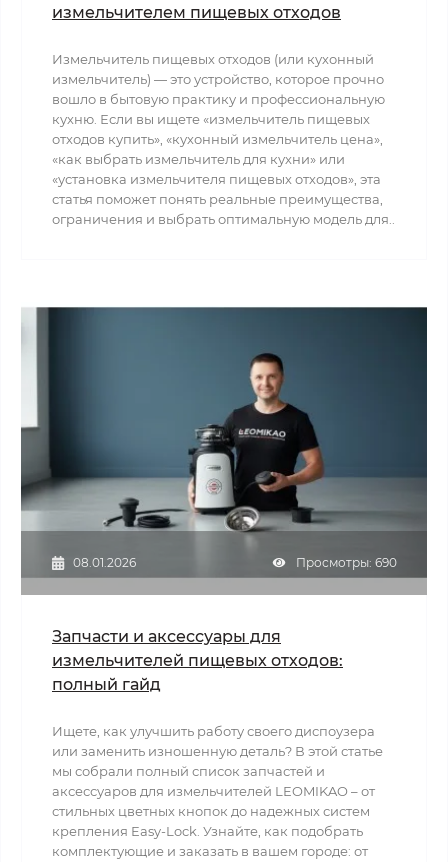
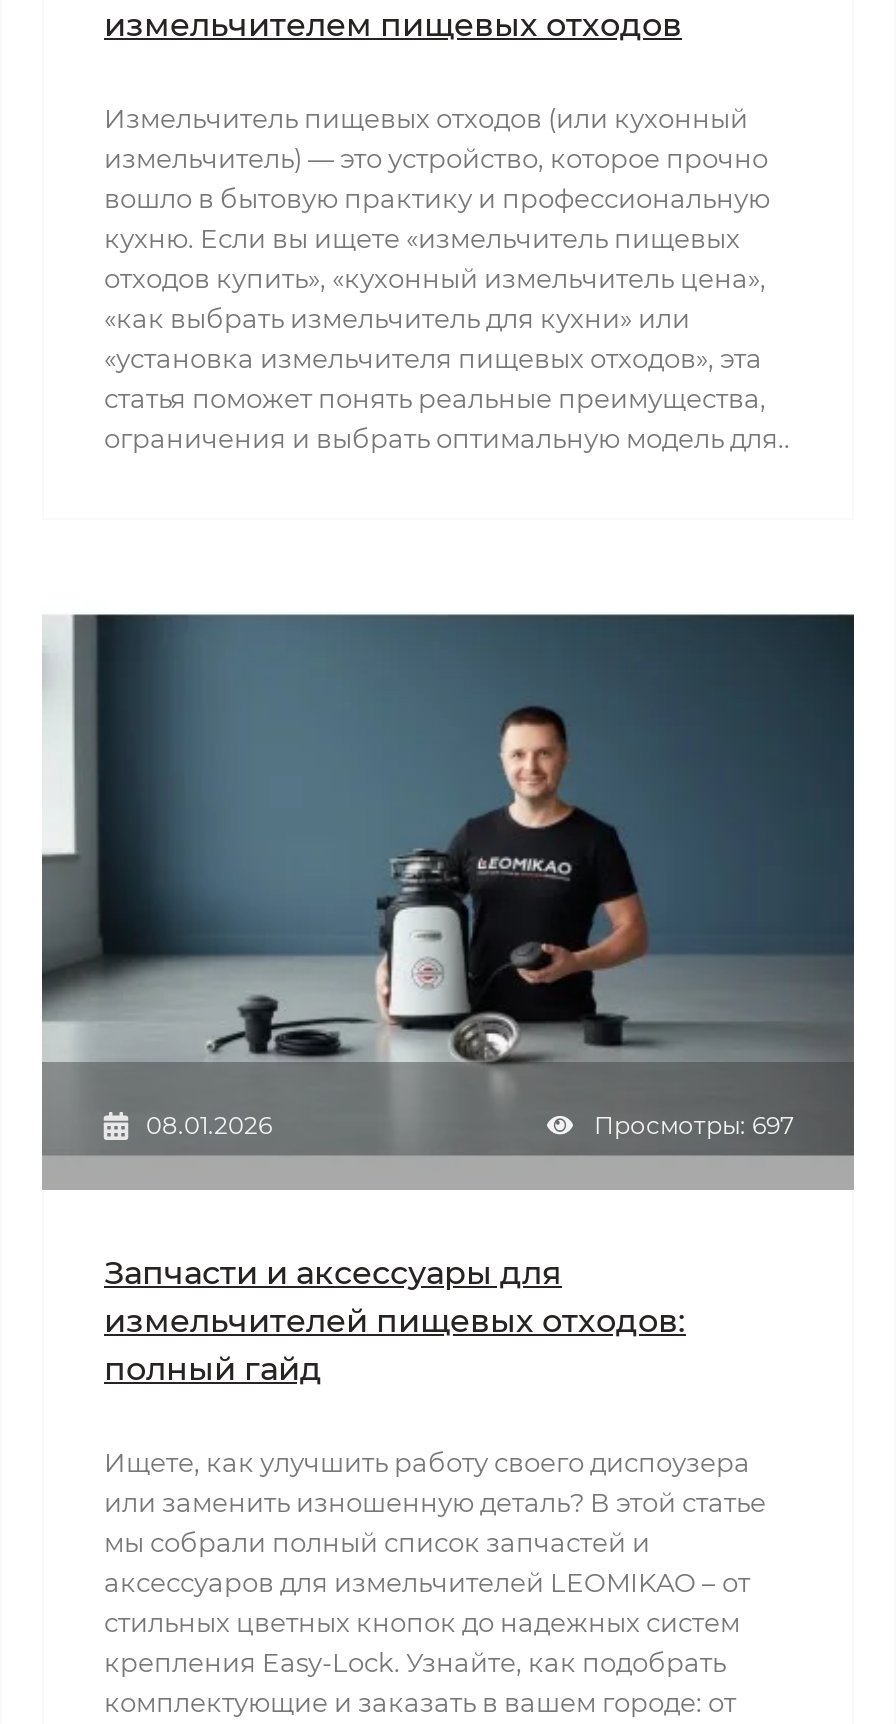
- Просмотры: 690
+ Просмотры: 697
